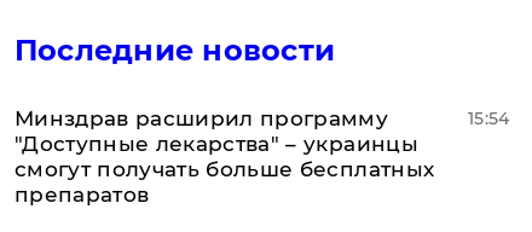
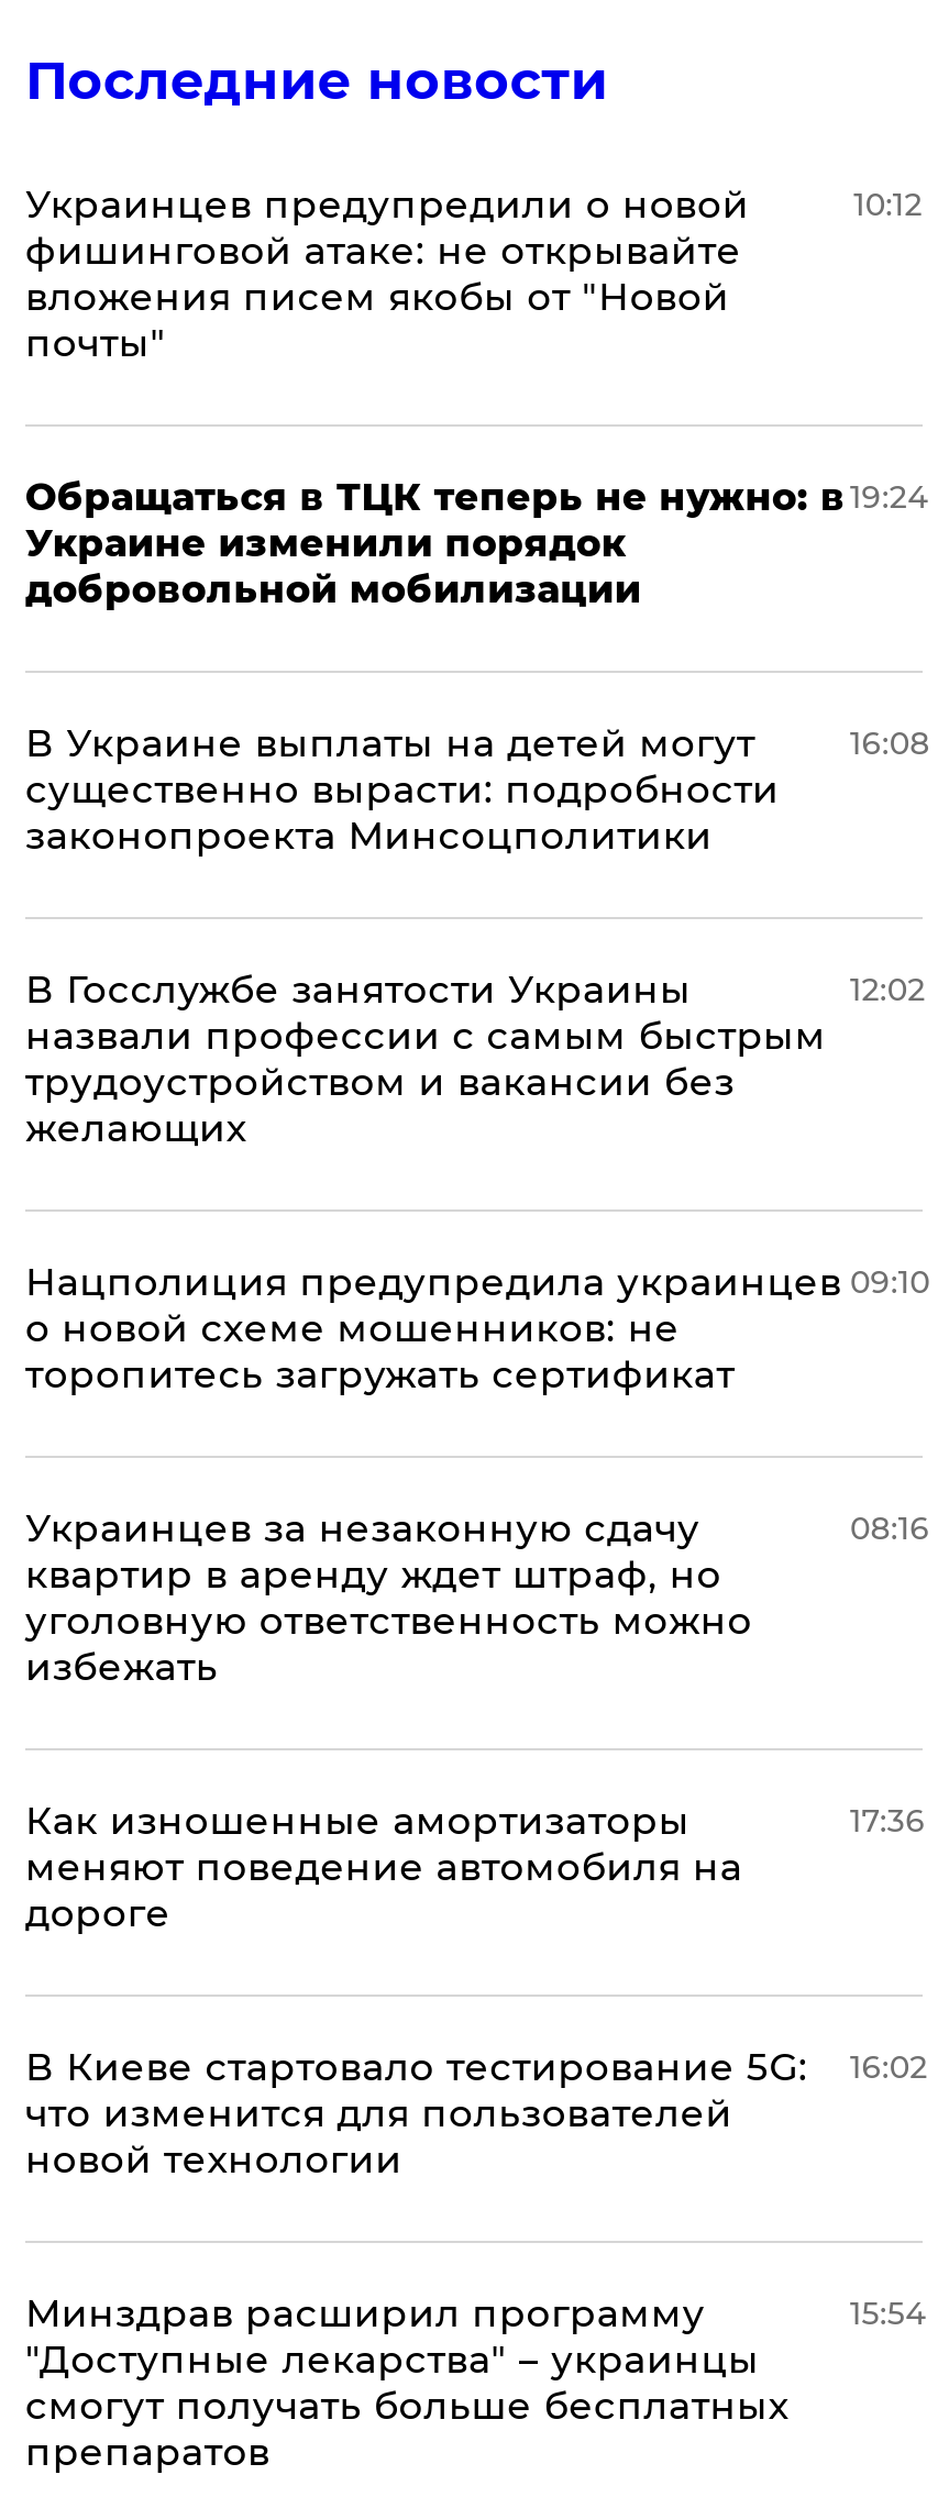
+ Украинцев предупредили о новой
+ фишинговой атаке: не открывайте
+ вложения писем якобы от "Новой
+ почты"

+ Обращаться в ТЦК теперь не нужно: в
+ Украине изменили порядок
+ добровольной мобилизации

+ В Украине выплаты на детей могут
+ существенно вырасти: подробности
+ законопроекта Минсоцполитики

+ В Госслужбе занятости Украины
+ назвали профессии с самым быстрым
+ трудоустройством и вакансии без
+ желающих

+ Нацполиция предупредила украинцев
+ о новой схеме мошенников: не
+ торопитесь загружать сертификат

+ Украинцев за незаконную сдачу
+ квартир в аренду ждет штраф, но
+ уголовную ответственность можно
+ избежать

+ Как изношенные амортизаторы
+ меняют поведение автомобиля на
+ дороге

+ В Киеве стартовало тестирование 5G:
+ что изменится для пользователей
+ новой технологии

+ 19:24

+ 16:08

+ 12:02

+ 09:10

+ 08:16

+ 17:36

+ 16:02

+ 10:12
